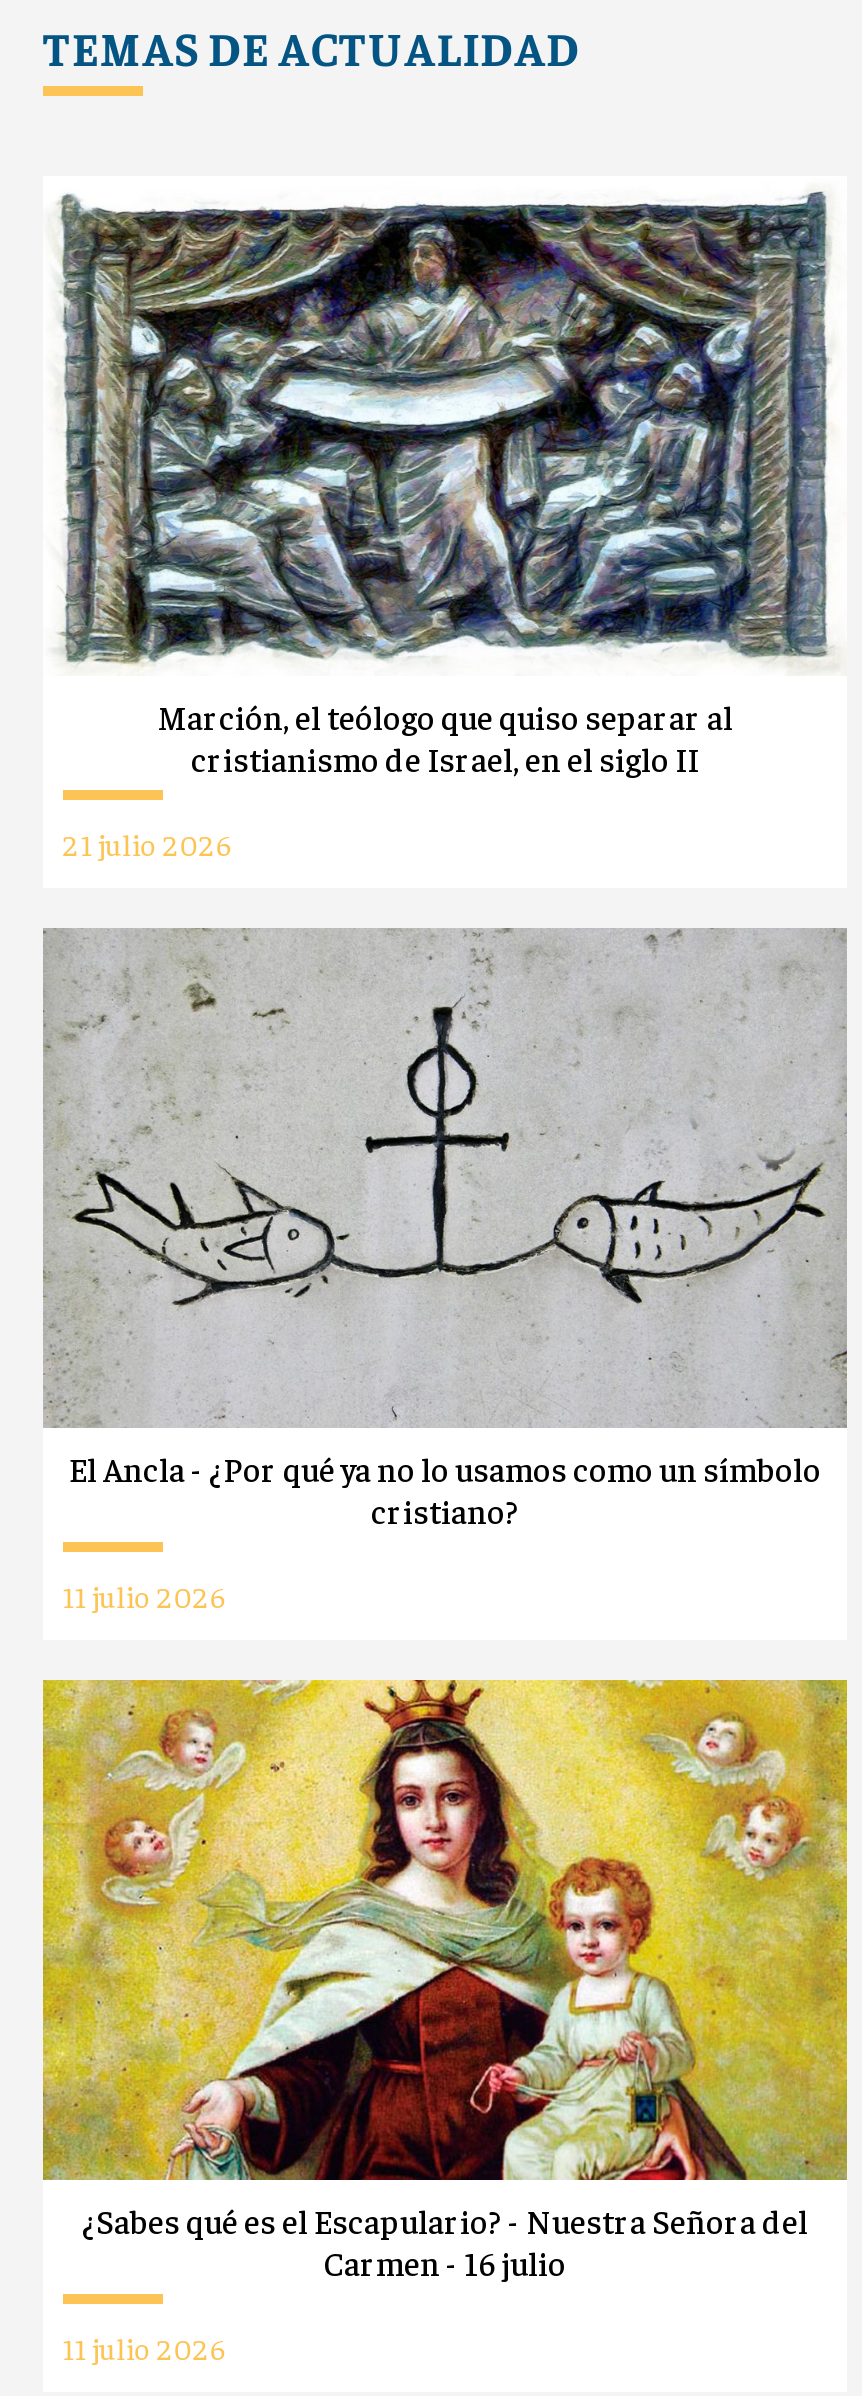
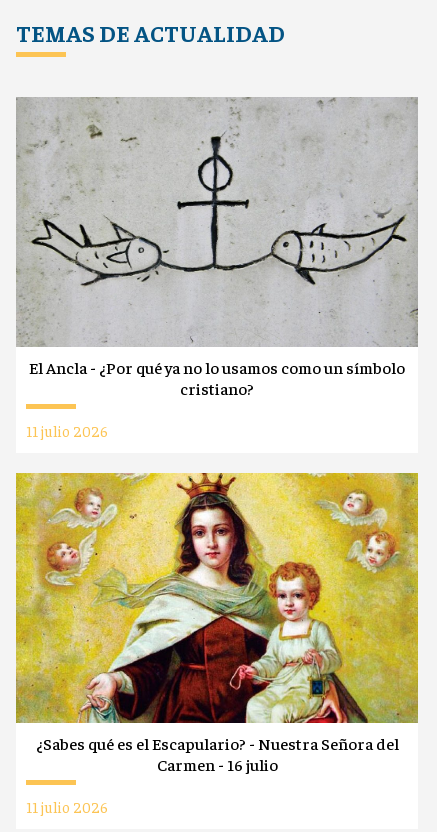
- [image]
- Marción, el teólogo que quiso separar al
- cristianismo de Israel, en el siglo II
- 21 julio 2026
